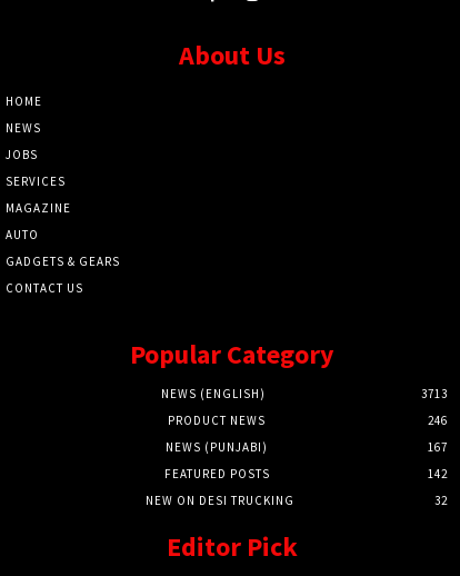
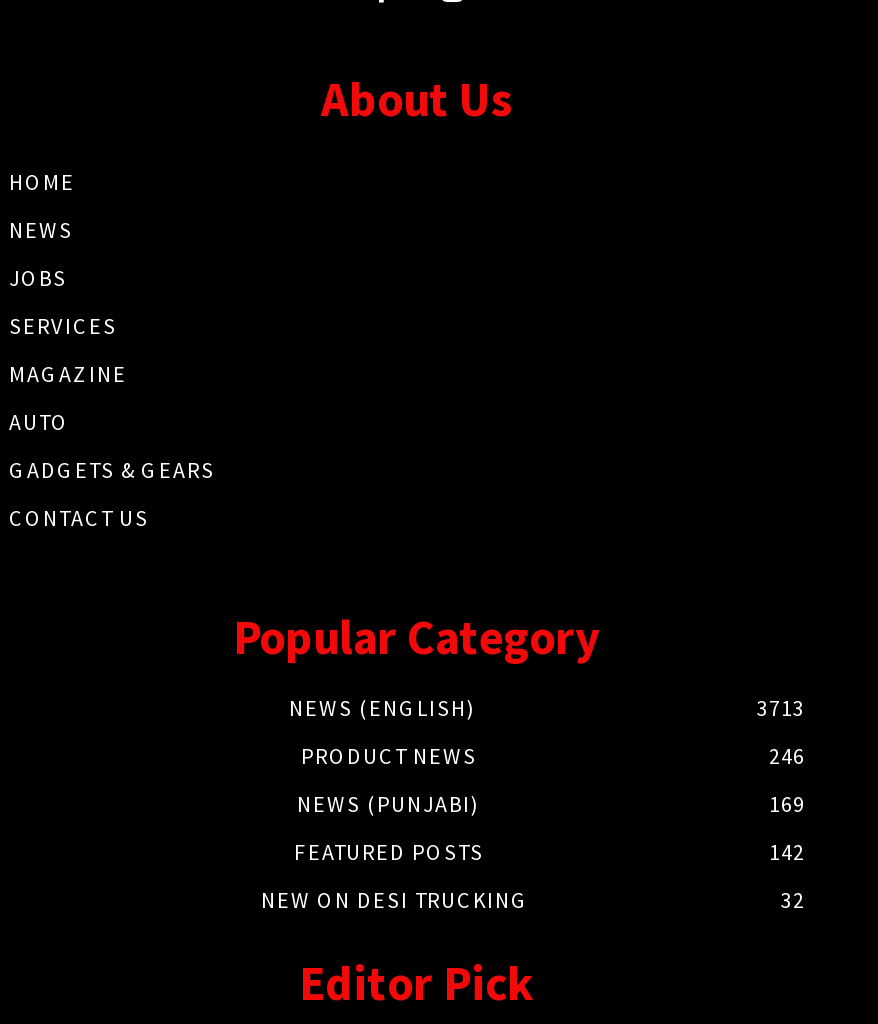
- 167
+ 169
